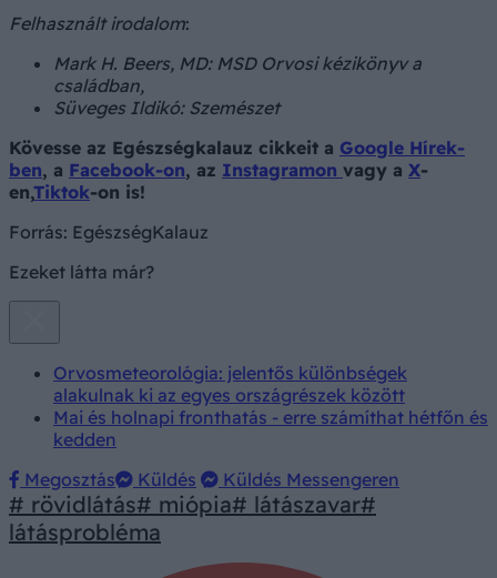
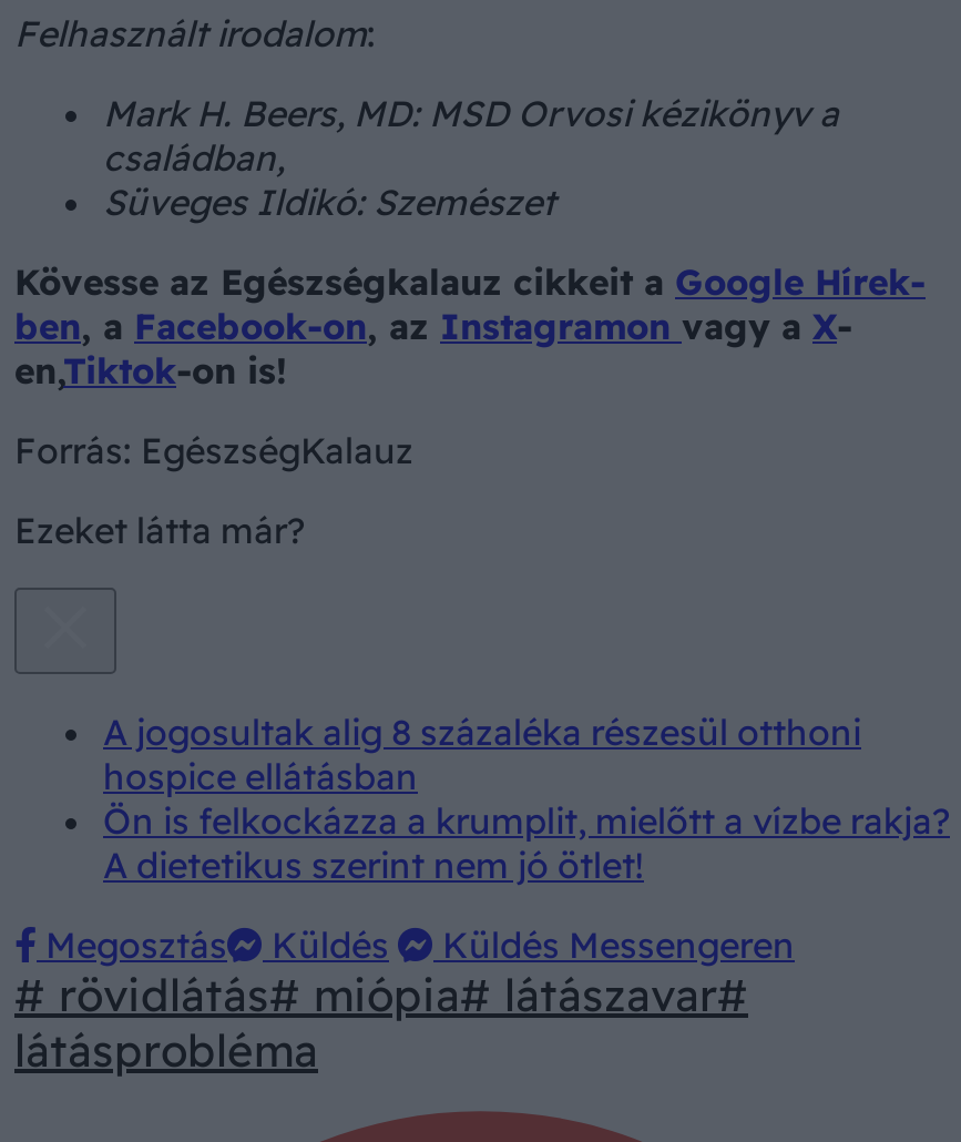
- Orvosmeteorológia: jelentős különbségek
- alakulnak ki az egyes országrészek között
- Mai és holnapi fronthatás - erre számíthat hétfőn és
- kedden
+ A jogosultak alig 8 százaléka részesül otthoni
+ hospice ellátásban
+ Ön is felkockázza a krumplit, mielőtt a vízbe rakja?
+ A dietetikus szerint nem jó ötlet!
